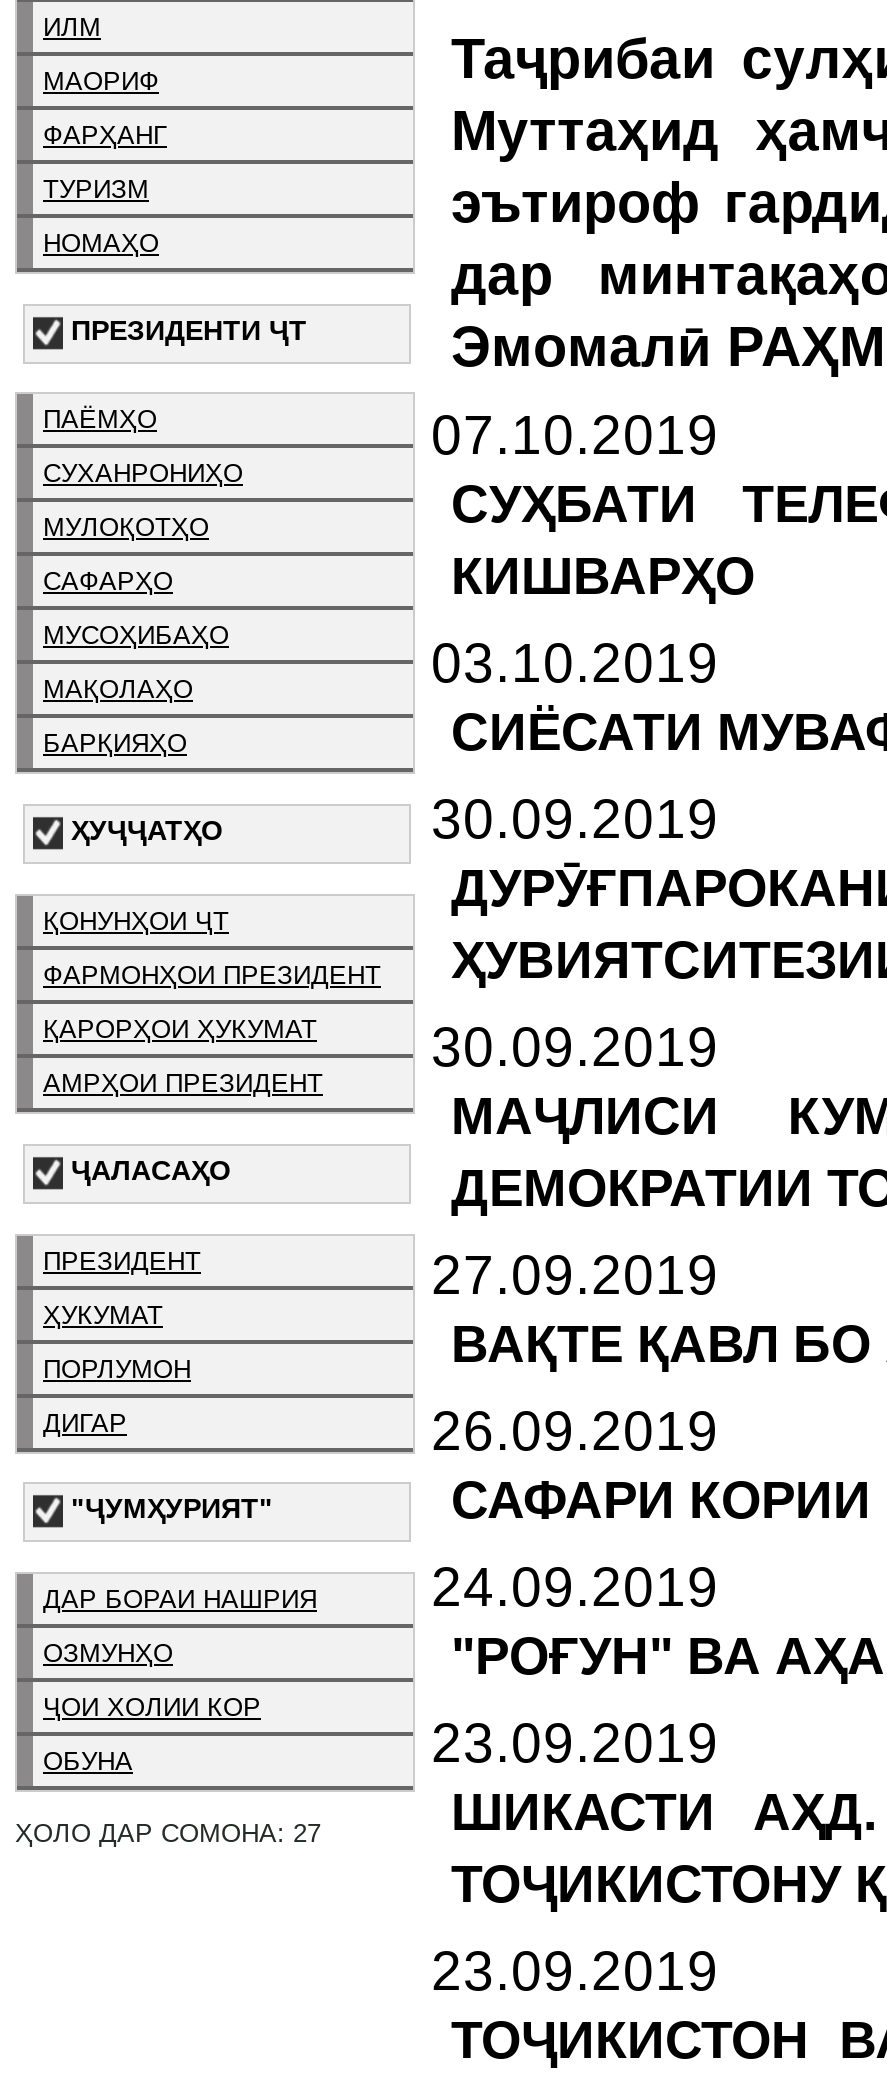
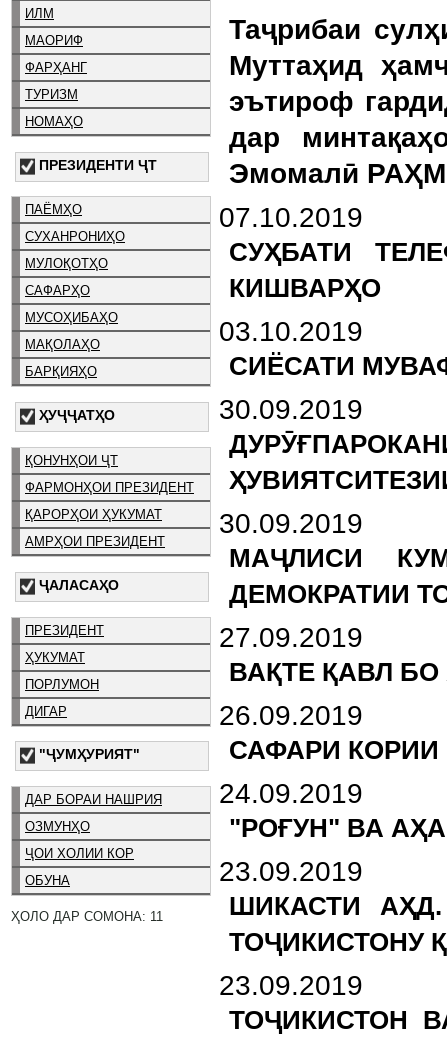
- ҲОЛО ДАР СОМОНА: 27
+ ҲОЛО ДАР СОМОНА: 11
